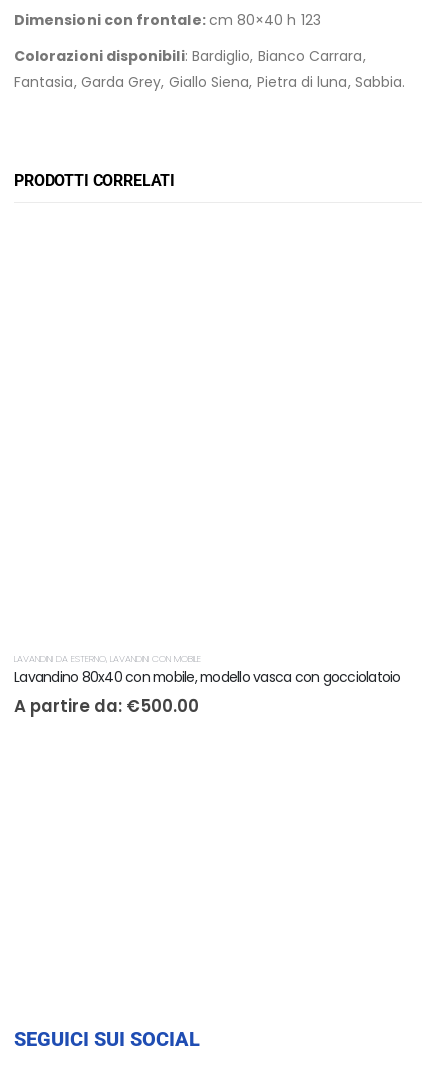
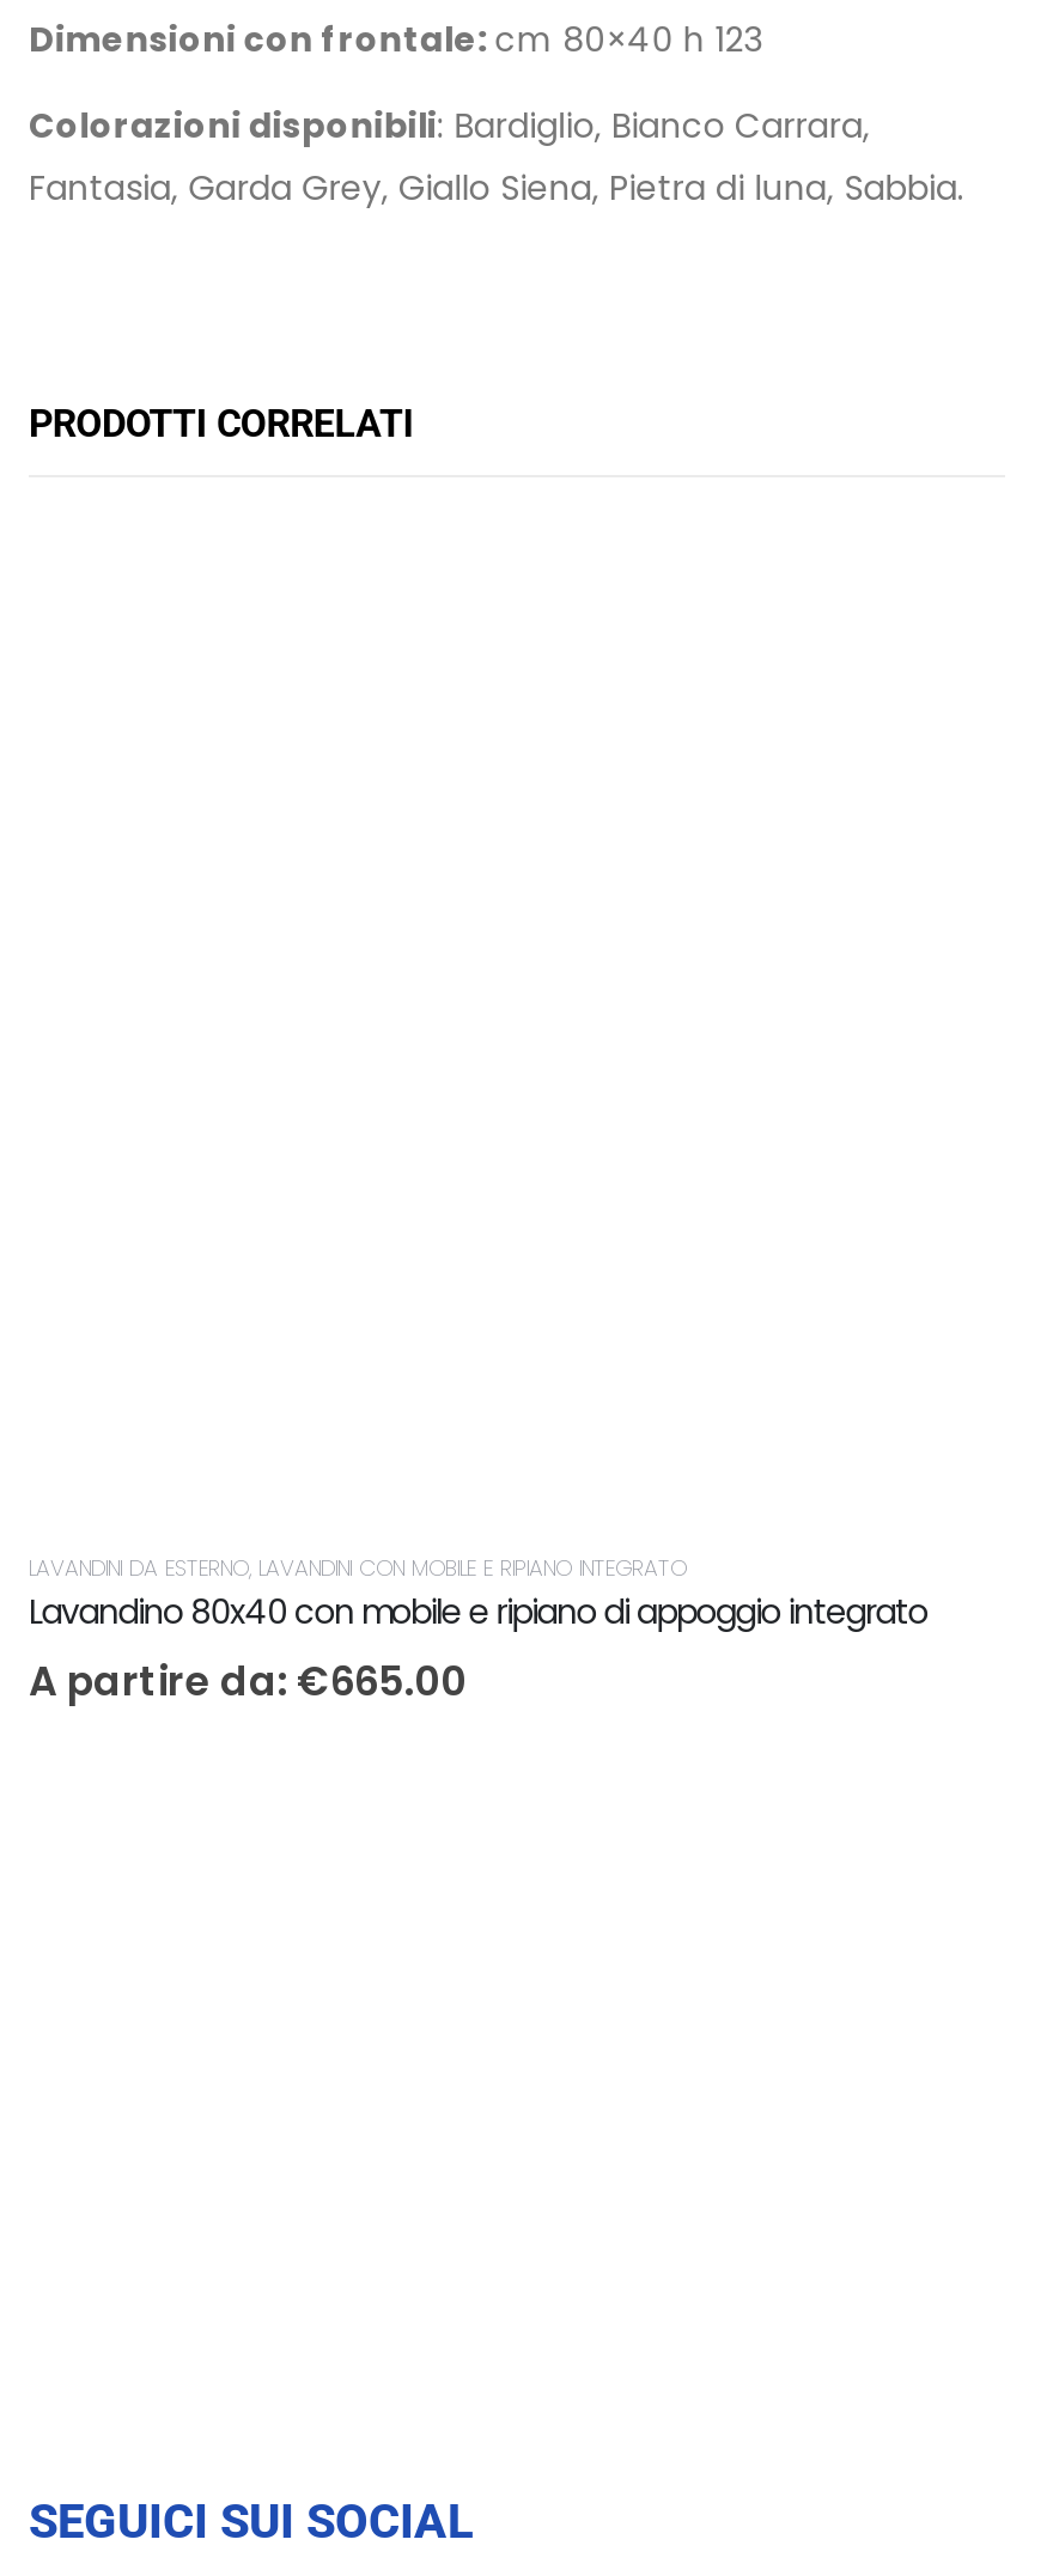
- LAVANDINI DA ESTERNO, LAVANDINI CON MOBILE
- Lavandino 80x40 con mobile, modello vasca con gocciolatoio
- A partire da: €500.00
+ LAVANDINI DA ESTERNO, LAVANDINI CON MOBILE E RIPIANO INTEGRATO
+ Lavandino 80x40 con mobile e ripiano di appoggio integrato
+ A partire da: €665.00
